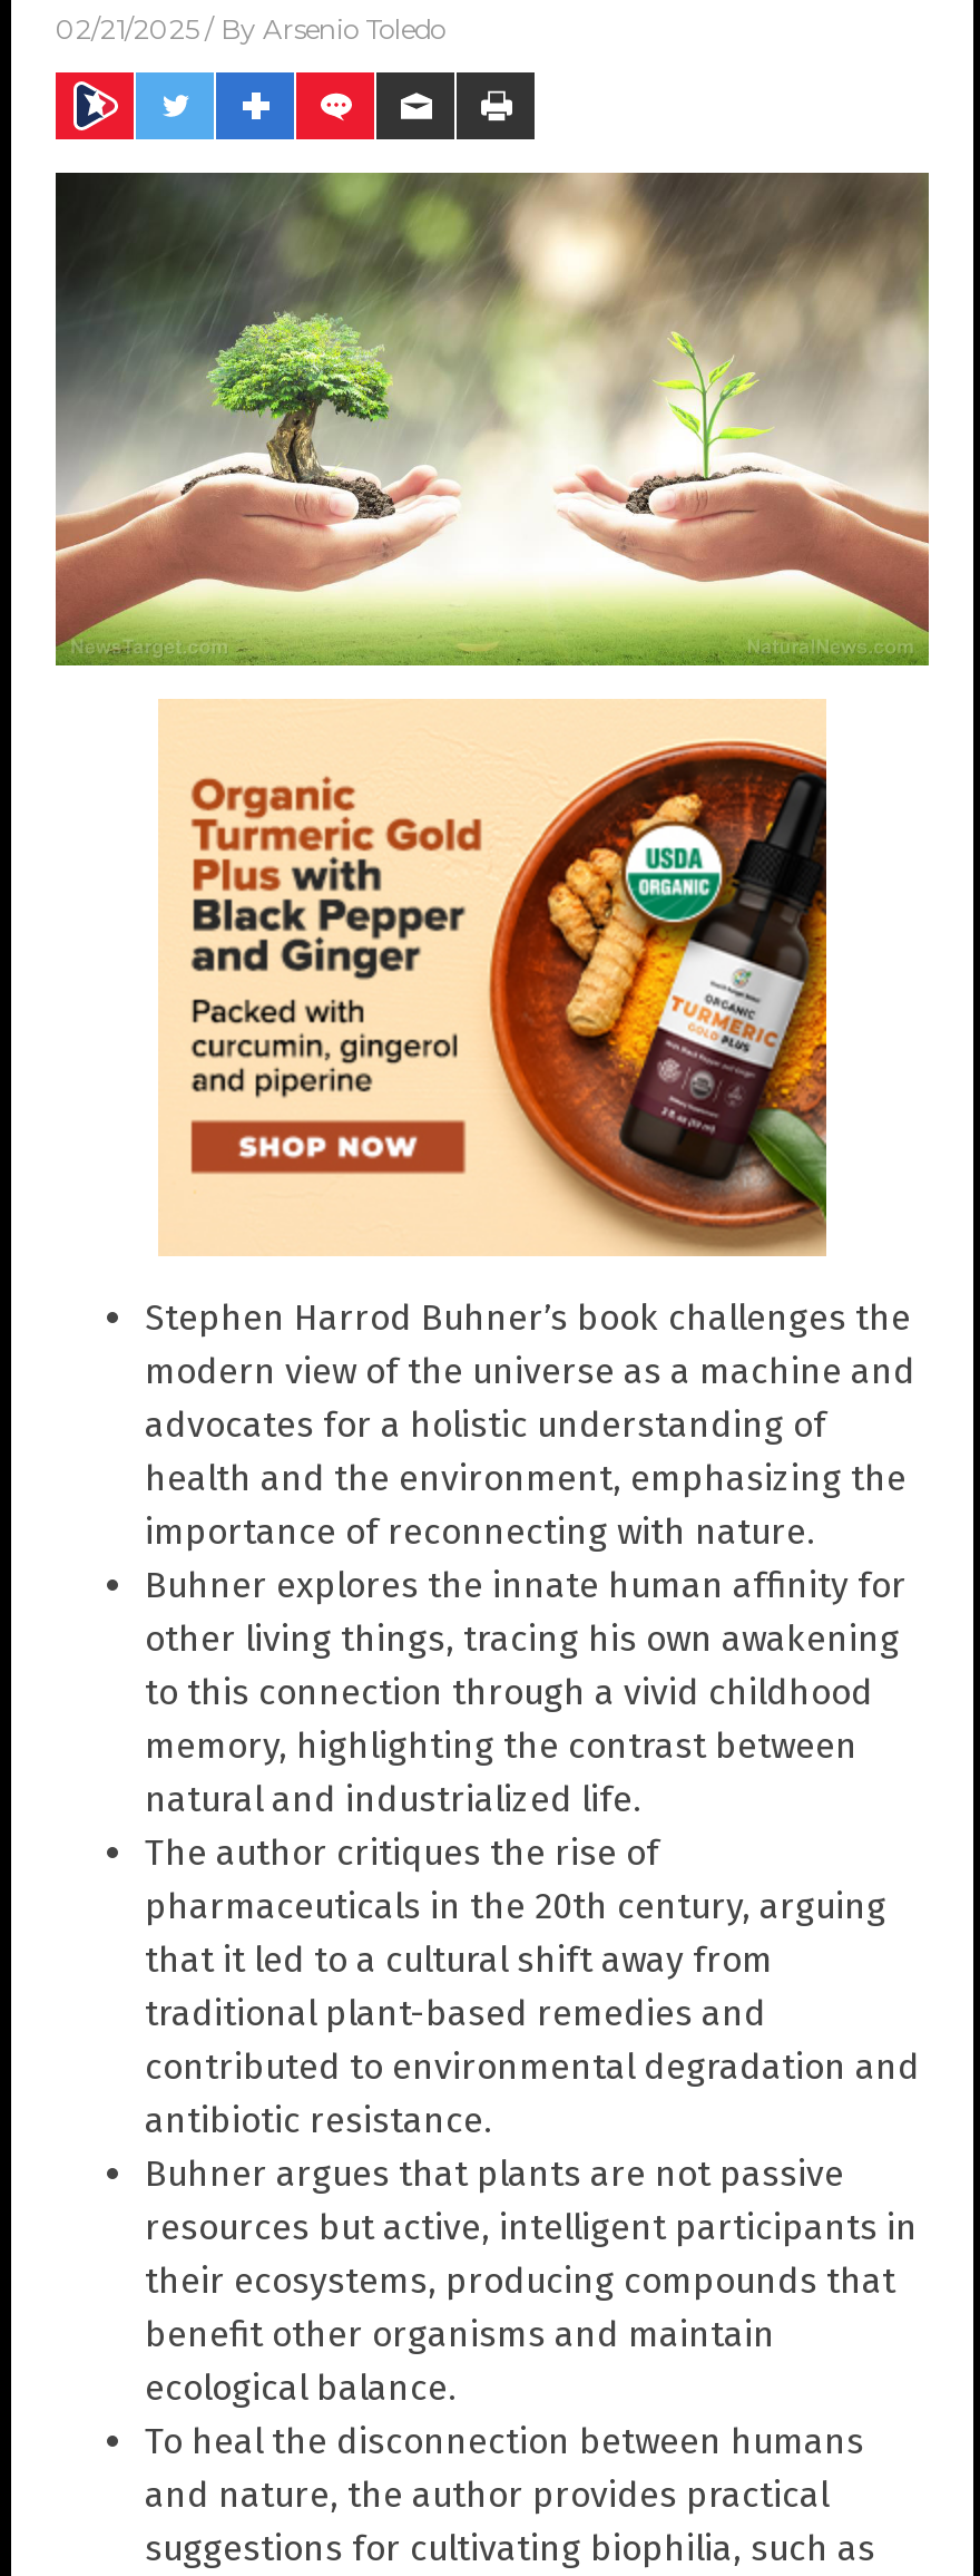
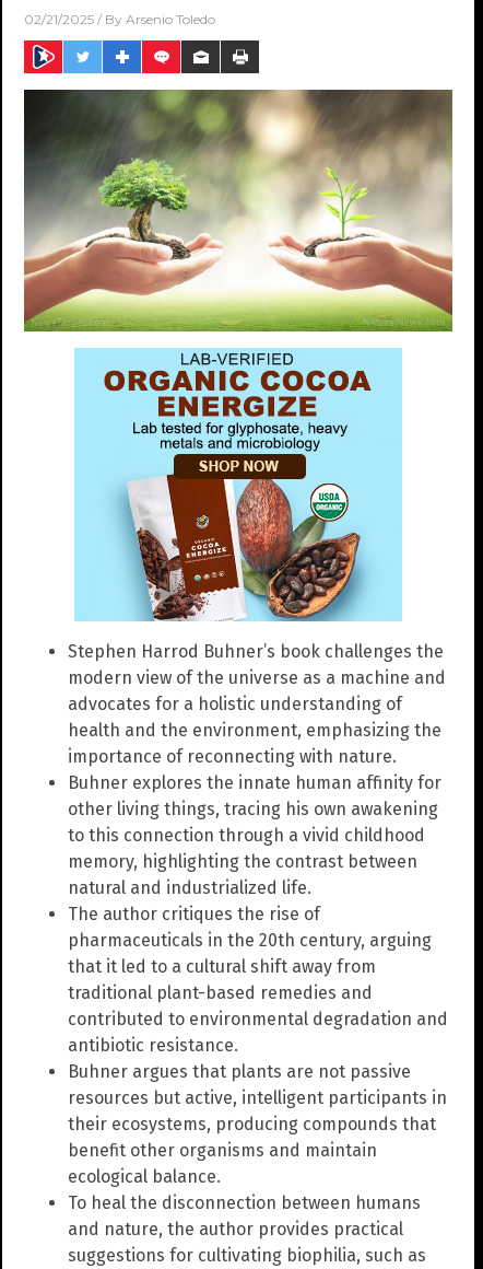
- [image]
+ [image]
